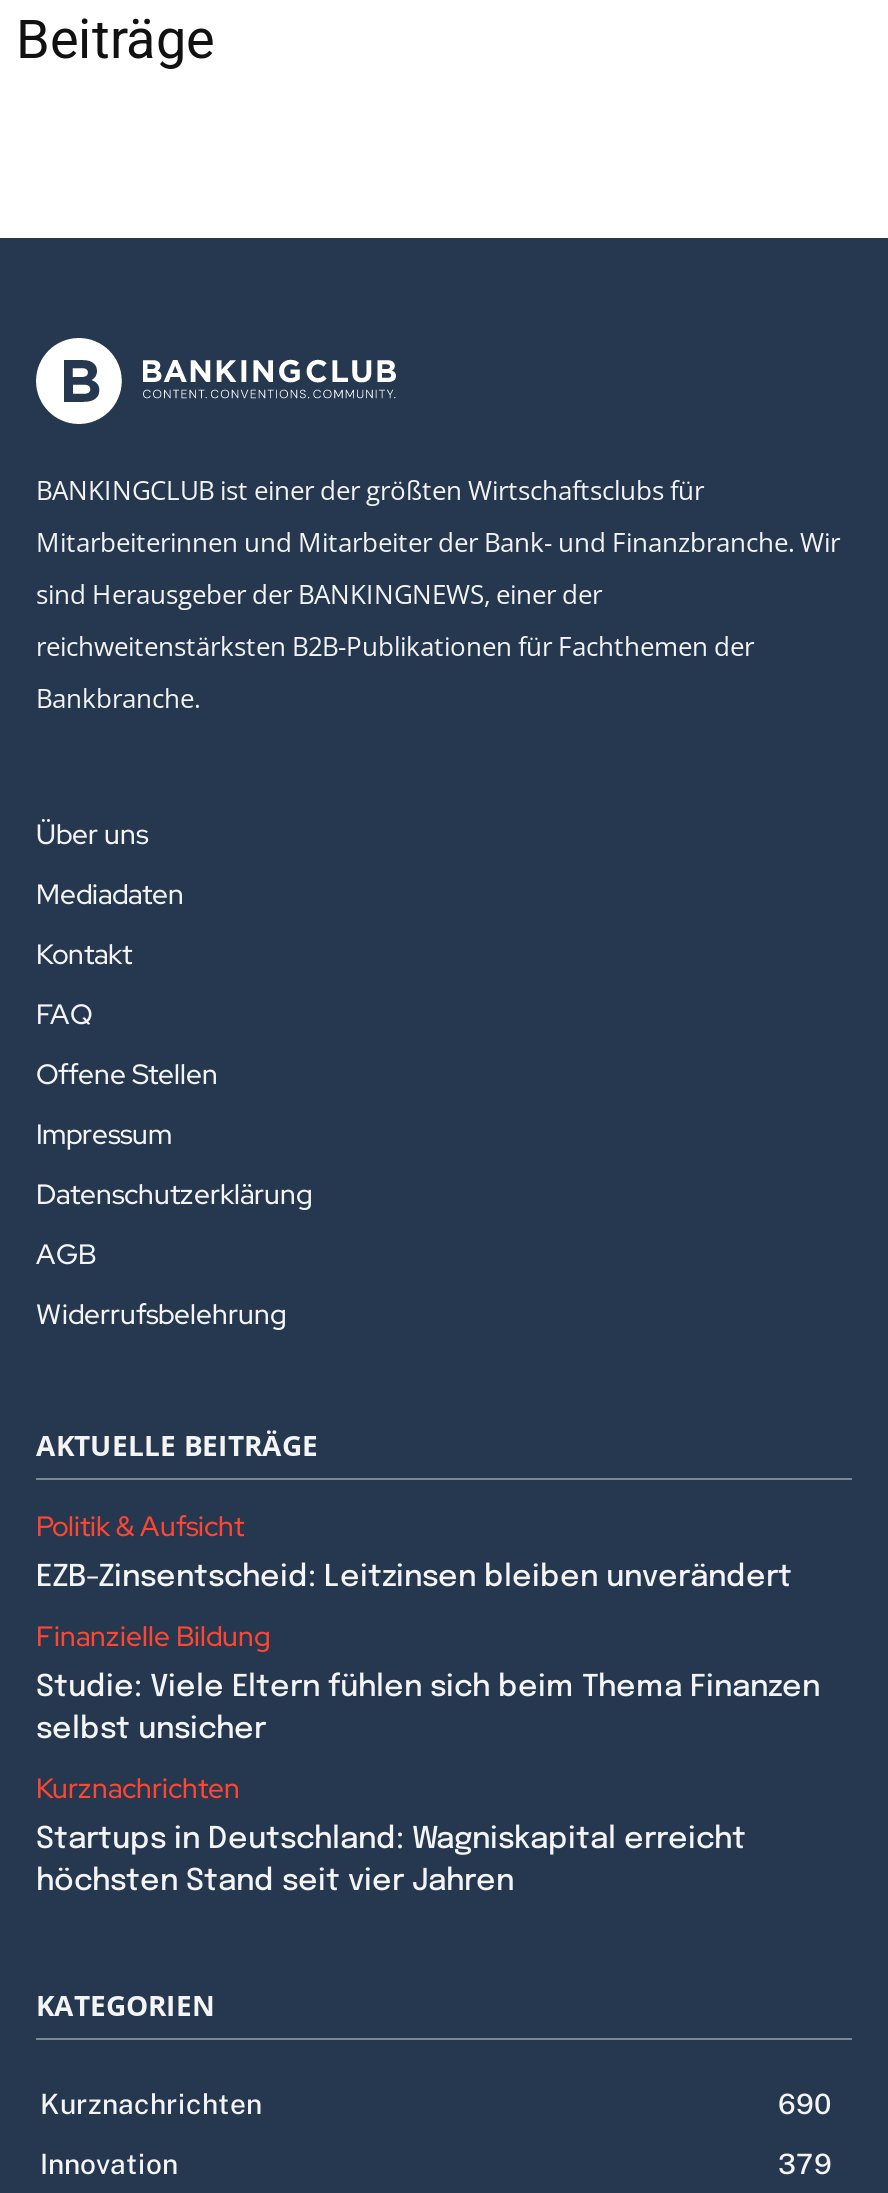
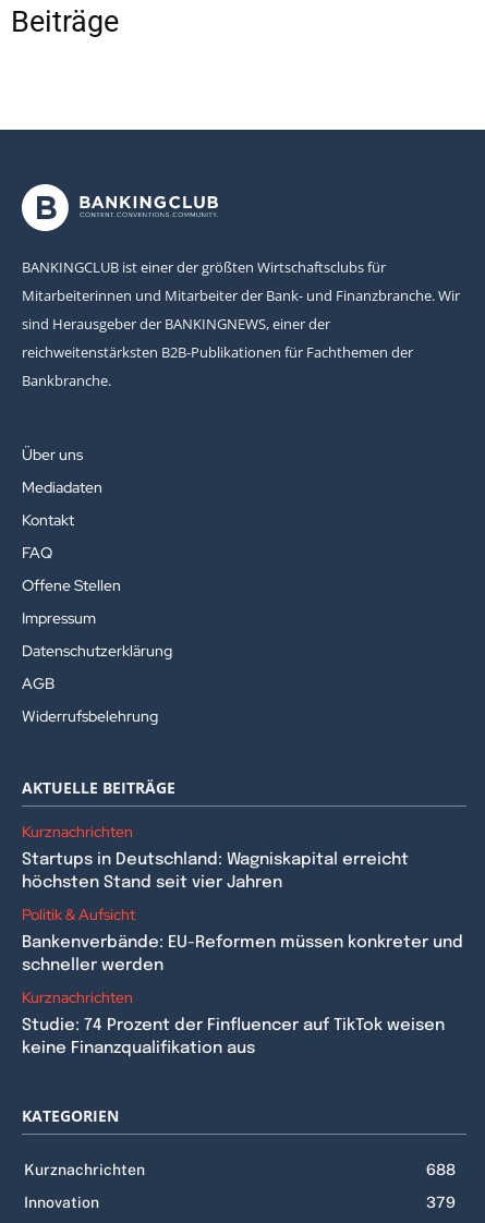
moved down: Politik & Aufsicht

- EZB-Zinsentscheid: Leitzinsen bleiben unverändert
- Finanzielle Bildung
- Studie: Viele Eltern fühlen sich beim Thema Finanzen
- selbst unsicher

moved up: Kurznachrichten | Startups in Deutschland: Wagniskapital erreicht | höchsten Stand seit vier Jahren

+ Bankenverbände: EU-Reformen müssen konkreter und
+ schneller werden
+ Kurznachrichten
+ Studie: 74 Prozent der Finfluencer auf TikTok weisen
+ keine Finanzqualifikation aus

- 690
+ 688
